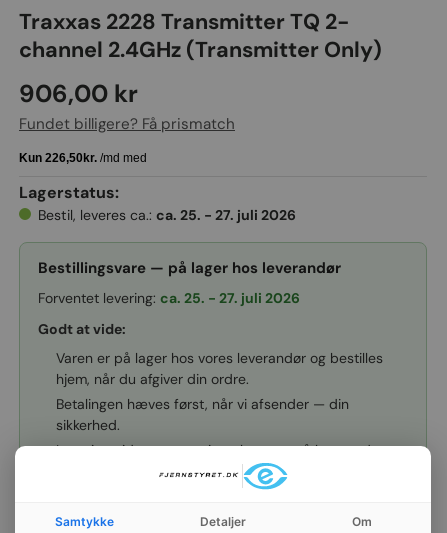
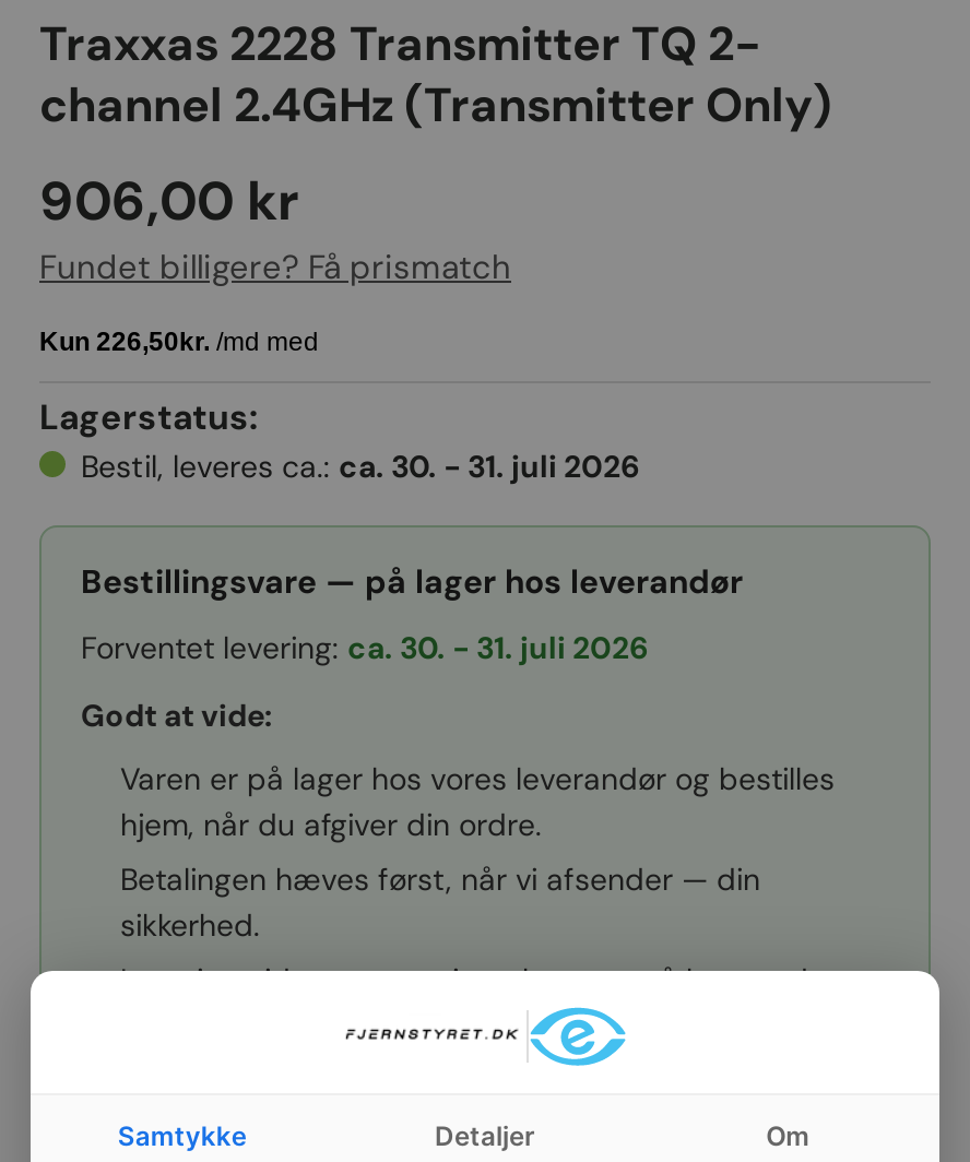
- Bestil, leveres ca.: ca. 25. - 27. juli 2026
+ Bestil, leveres ca.: ca. 30. - 31. juli 2026

- Forventet levering: ca. 25. - 27. juli 2026
+ Forventet levering: ca. 30. - 31. juli 2026
